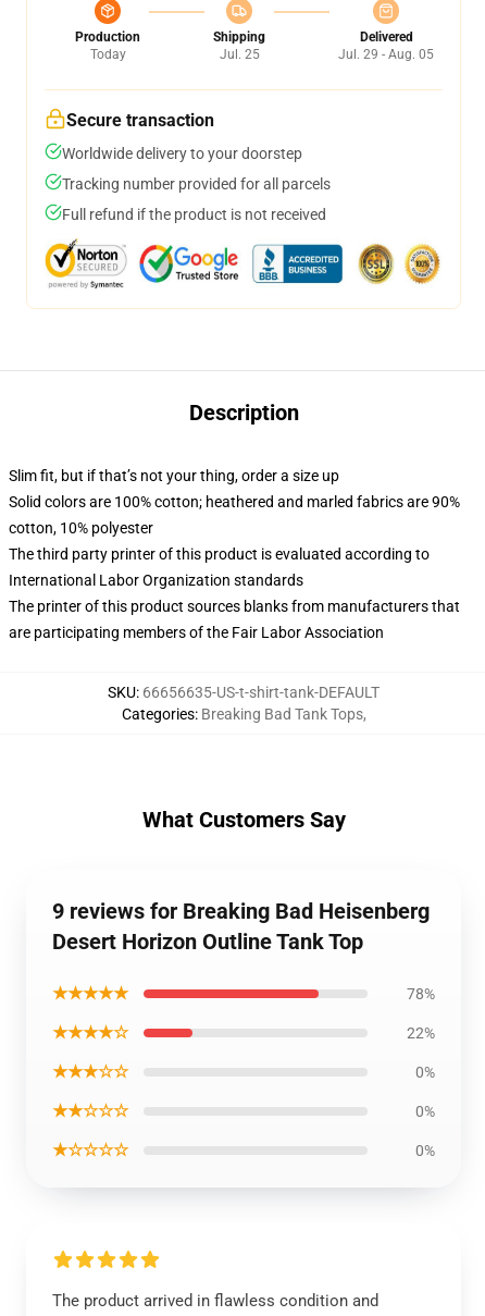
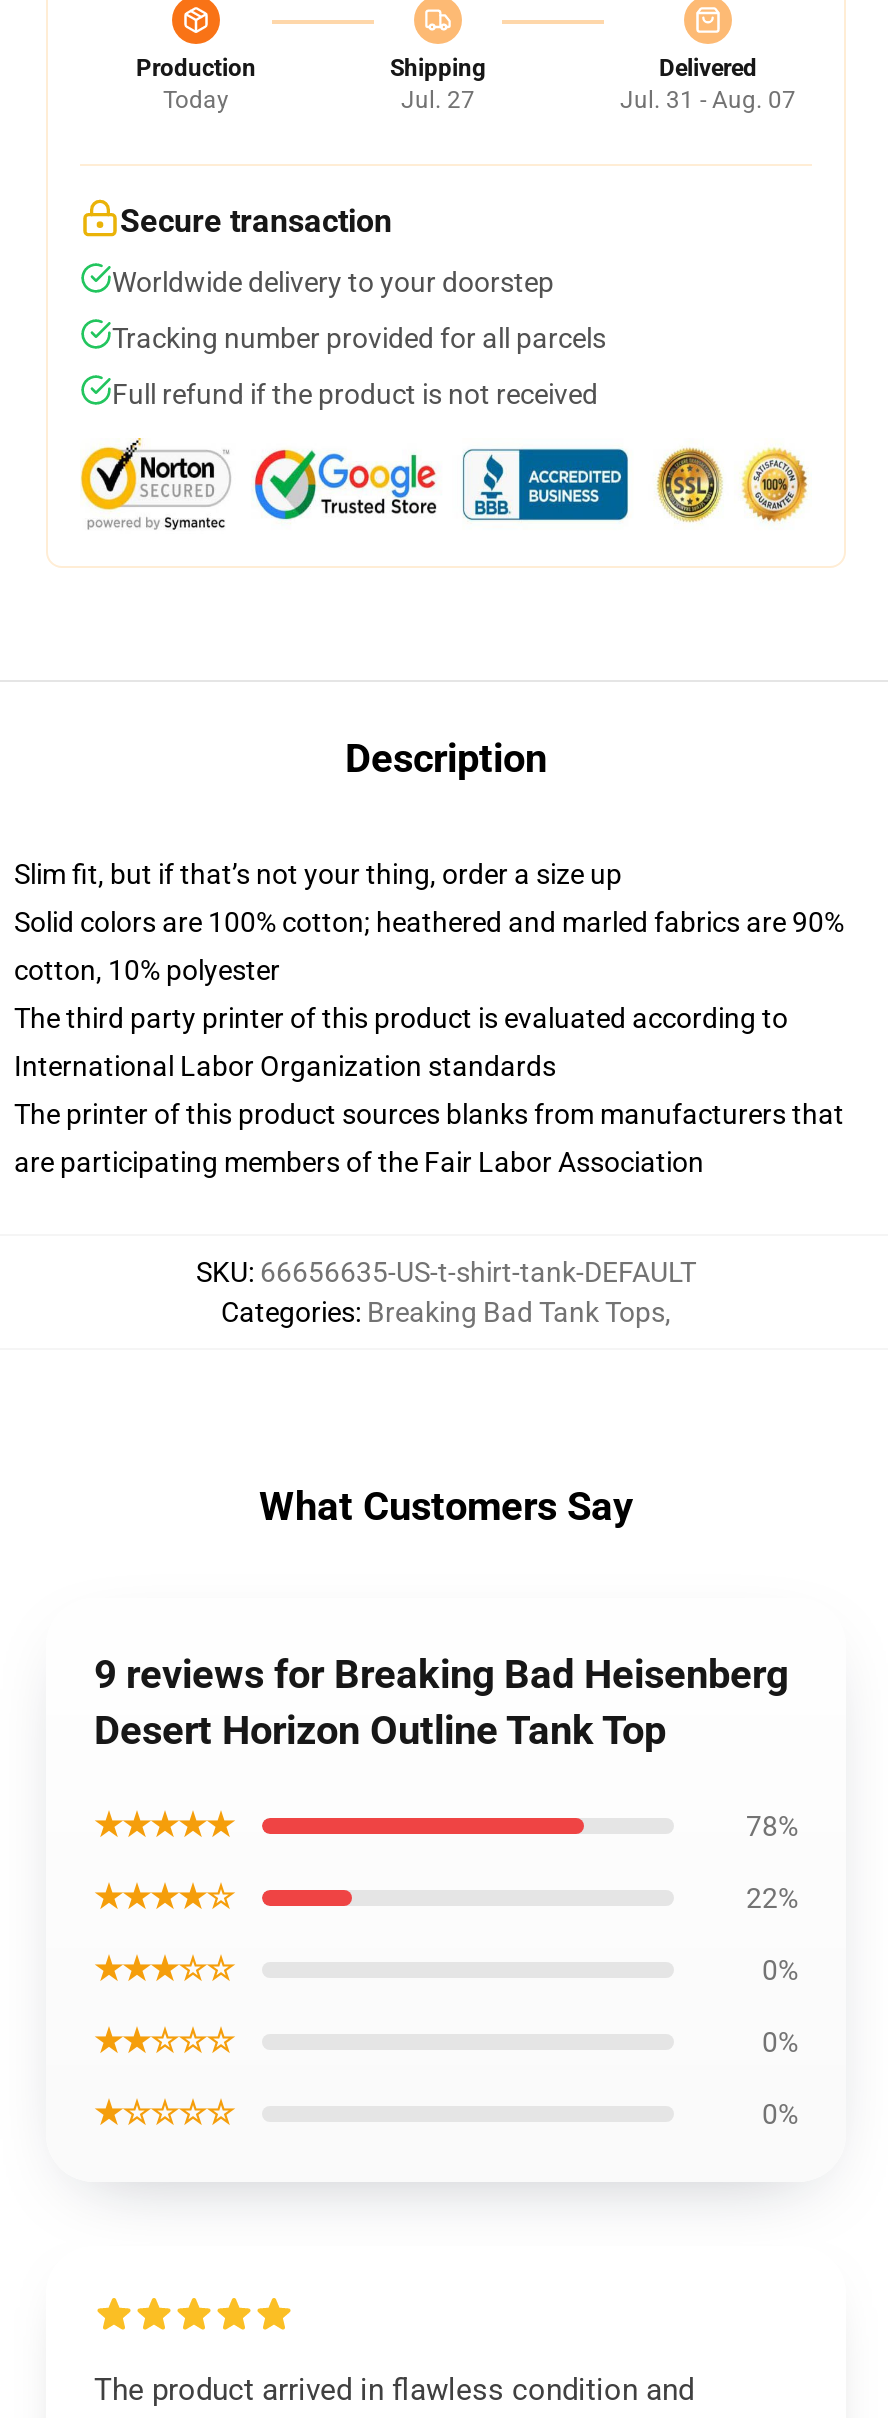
- Jul. 25
+ Jul. 27

- Jul. 29 - Aug. 05
+ Jul. 31 - Aug. 07
